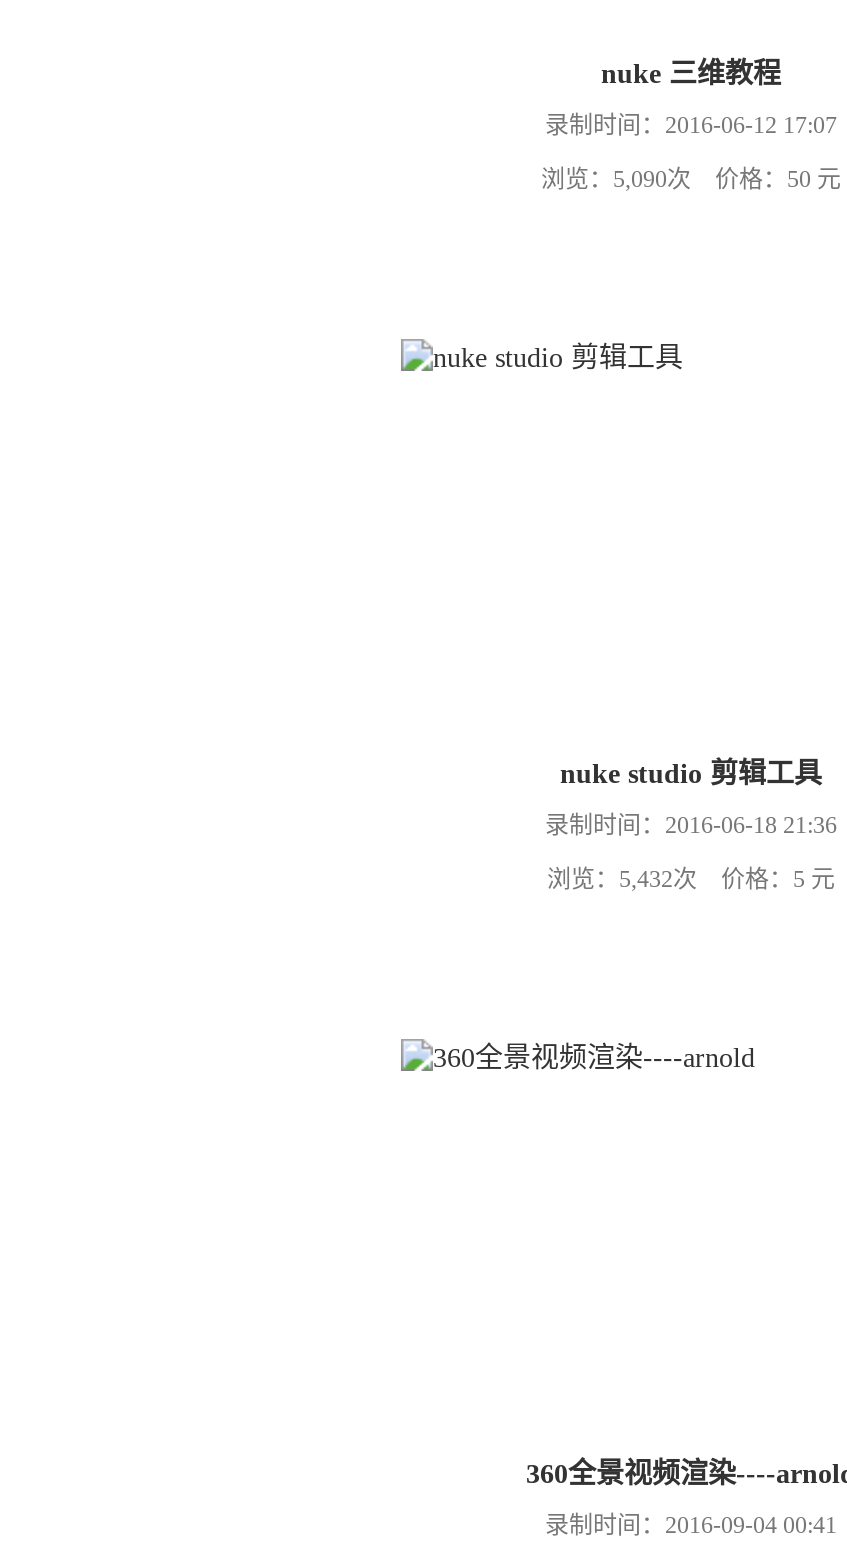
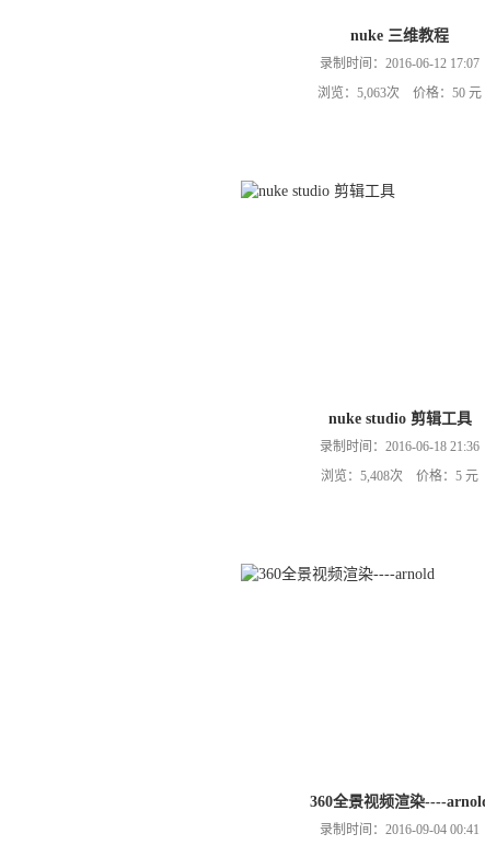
- 浏览：5,090次 价格：50 元
+ 浏览：5,063次 价格：50 元

- 浏览：5,432次 价格：5 元
+ 浏览：5,408次 价格：5 元
